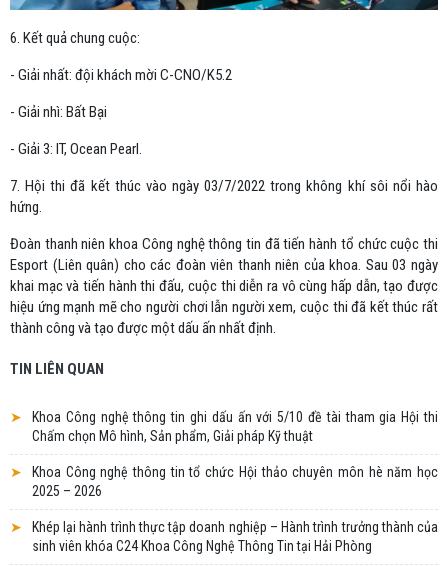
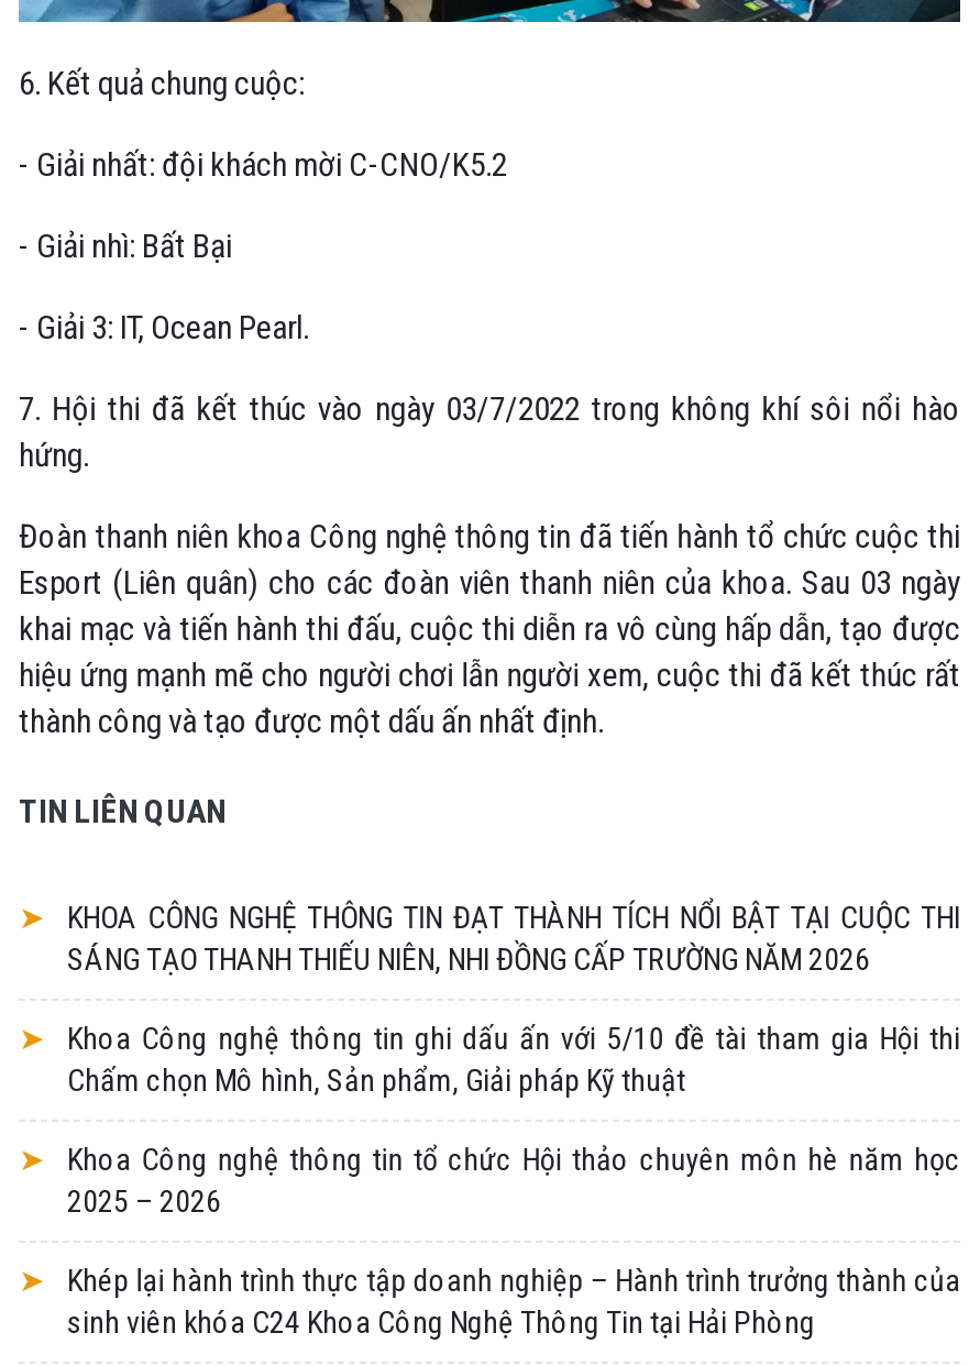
+ KHOA CÔNG NGHỆ THÔNG TIN ĐẠT THÀNH TÍCH NỔI BẬT TẠI CUỘC THI
+ SÁNG TẠO THANH THIẾU NIÊN, NHI ĐỒNG CẤP TRƯỜNG NĂM 2026
